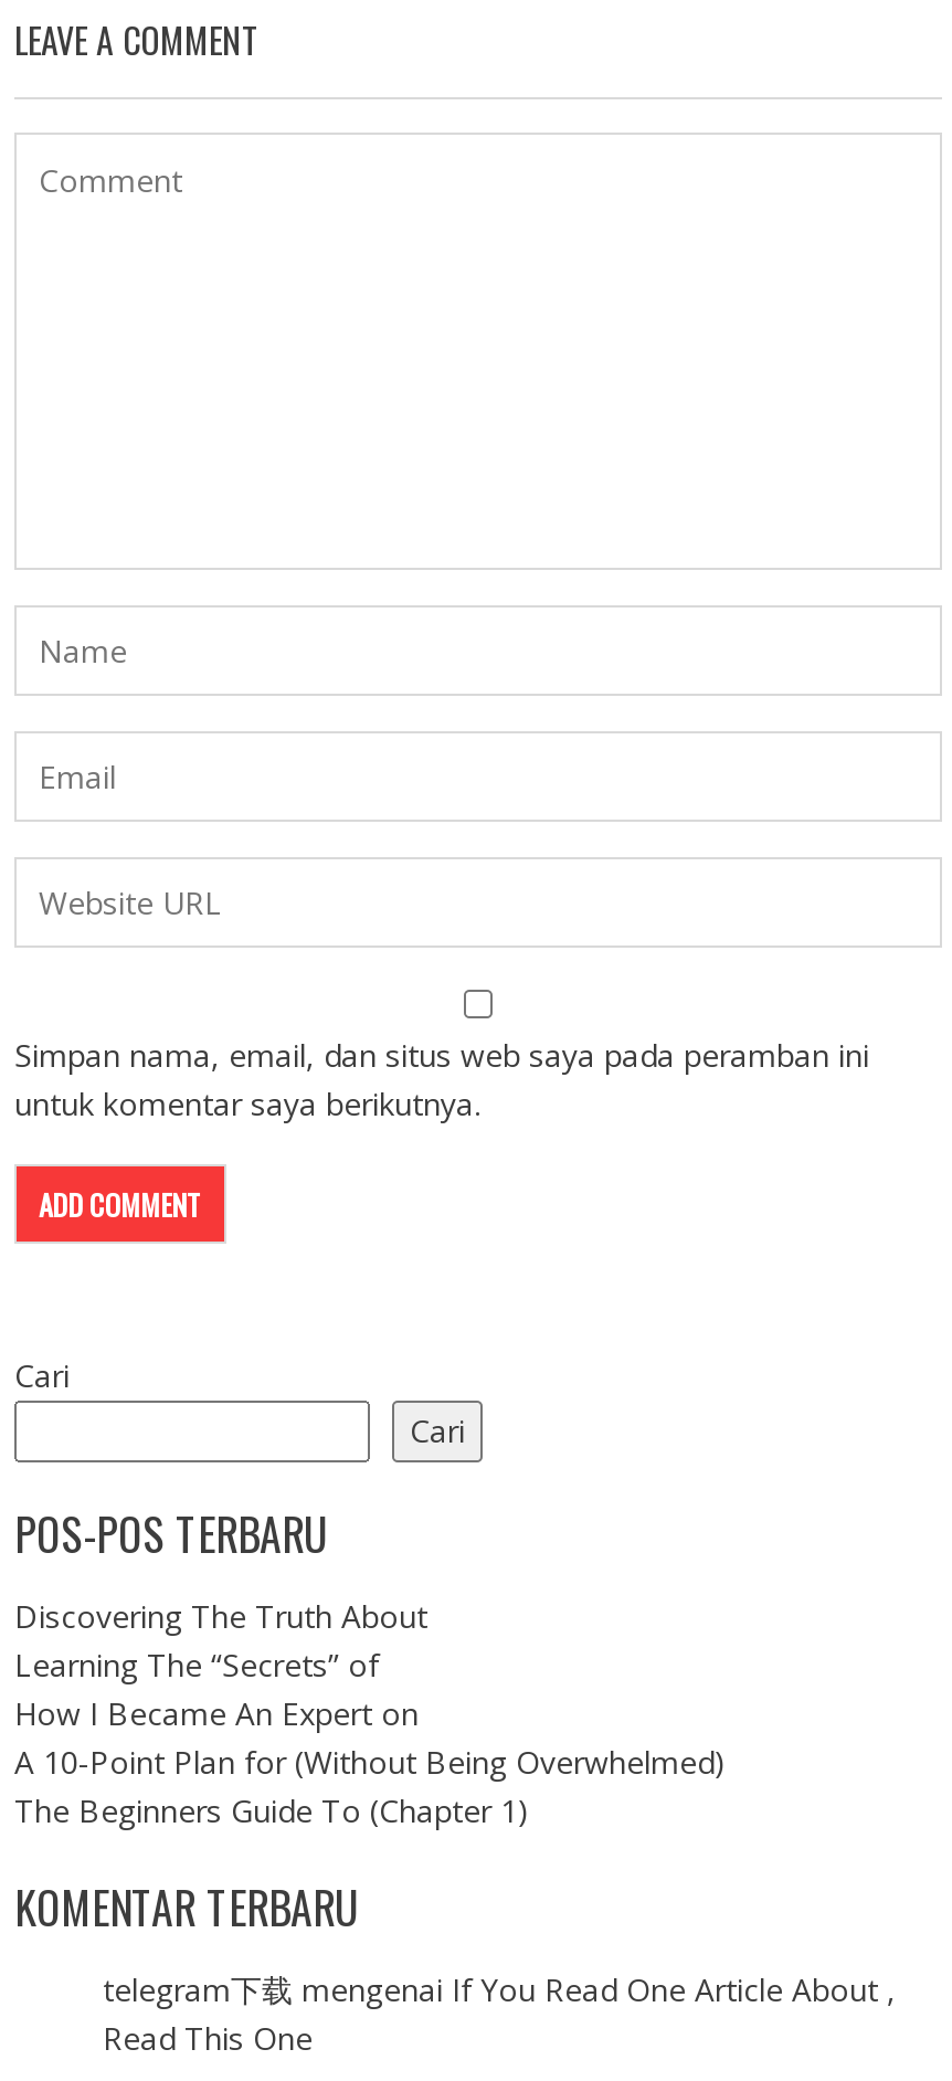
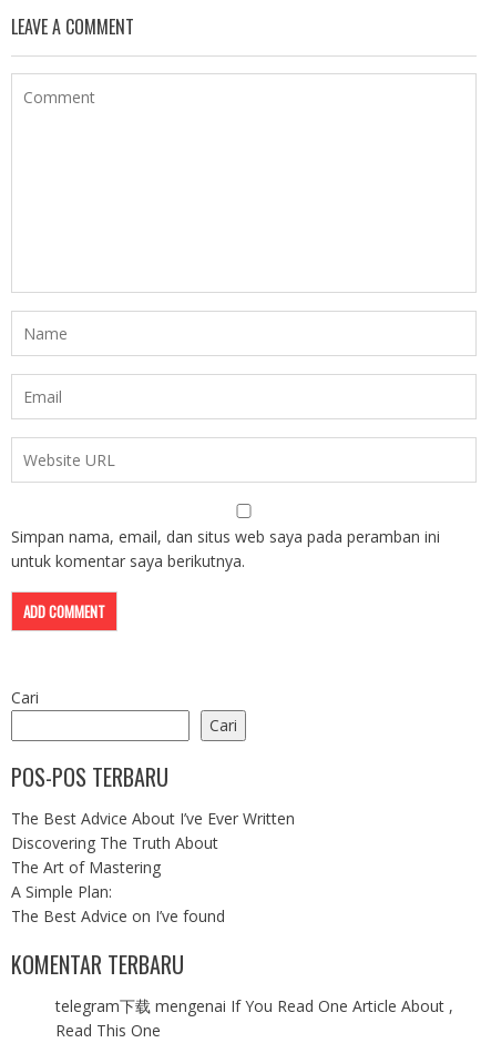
+ The Best Advice About I’ve Ever Written

moved down: Discovering The Truth About

- Learning The “Secrets” of
- How I Became An Expert on
- A 10-Point Plan for (Without Being Overwhelmed)
- The Beginners Guide To (Chapter 1)
+ The Art of Mastering
+ A Simple Plan:
+ The Best Advice on I’ve found
